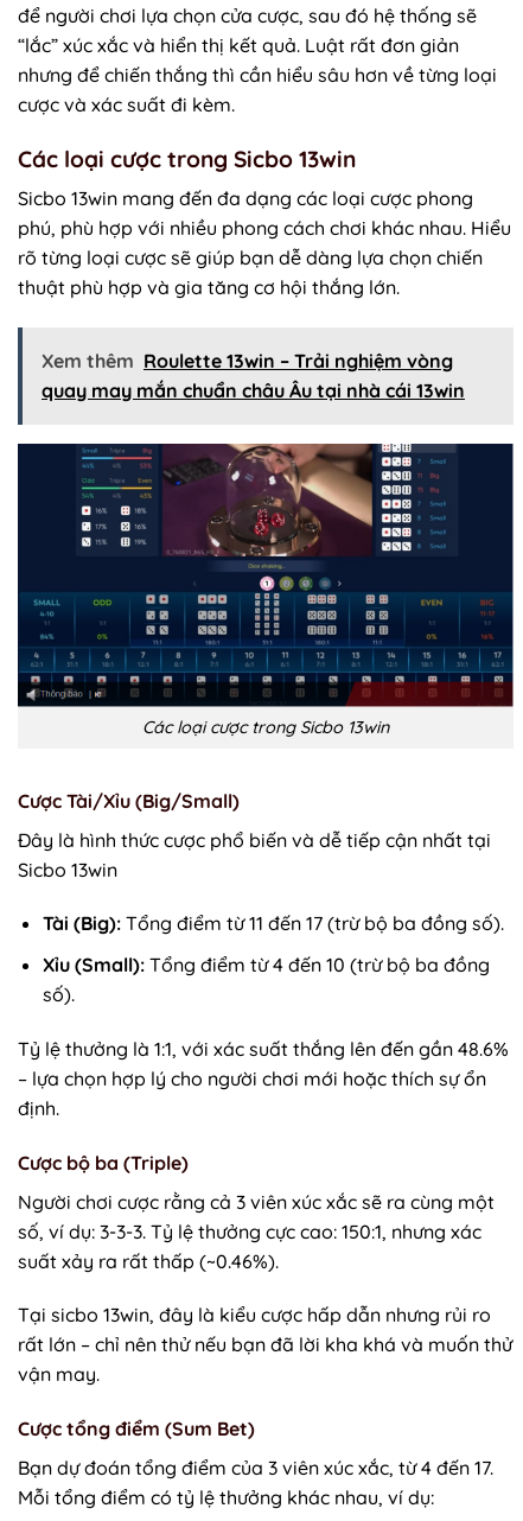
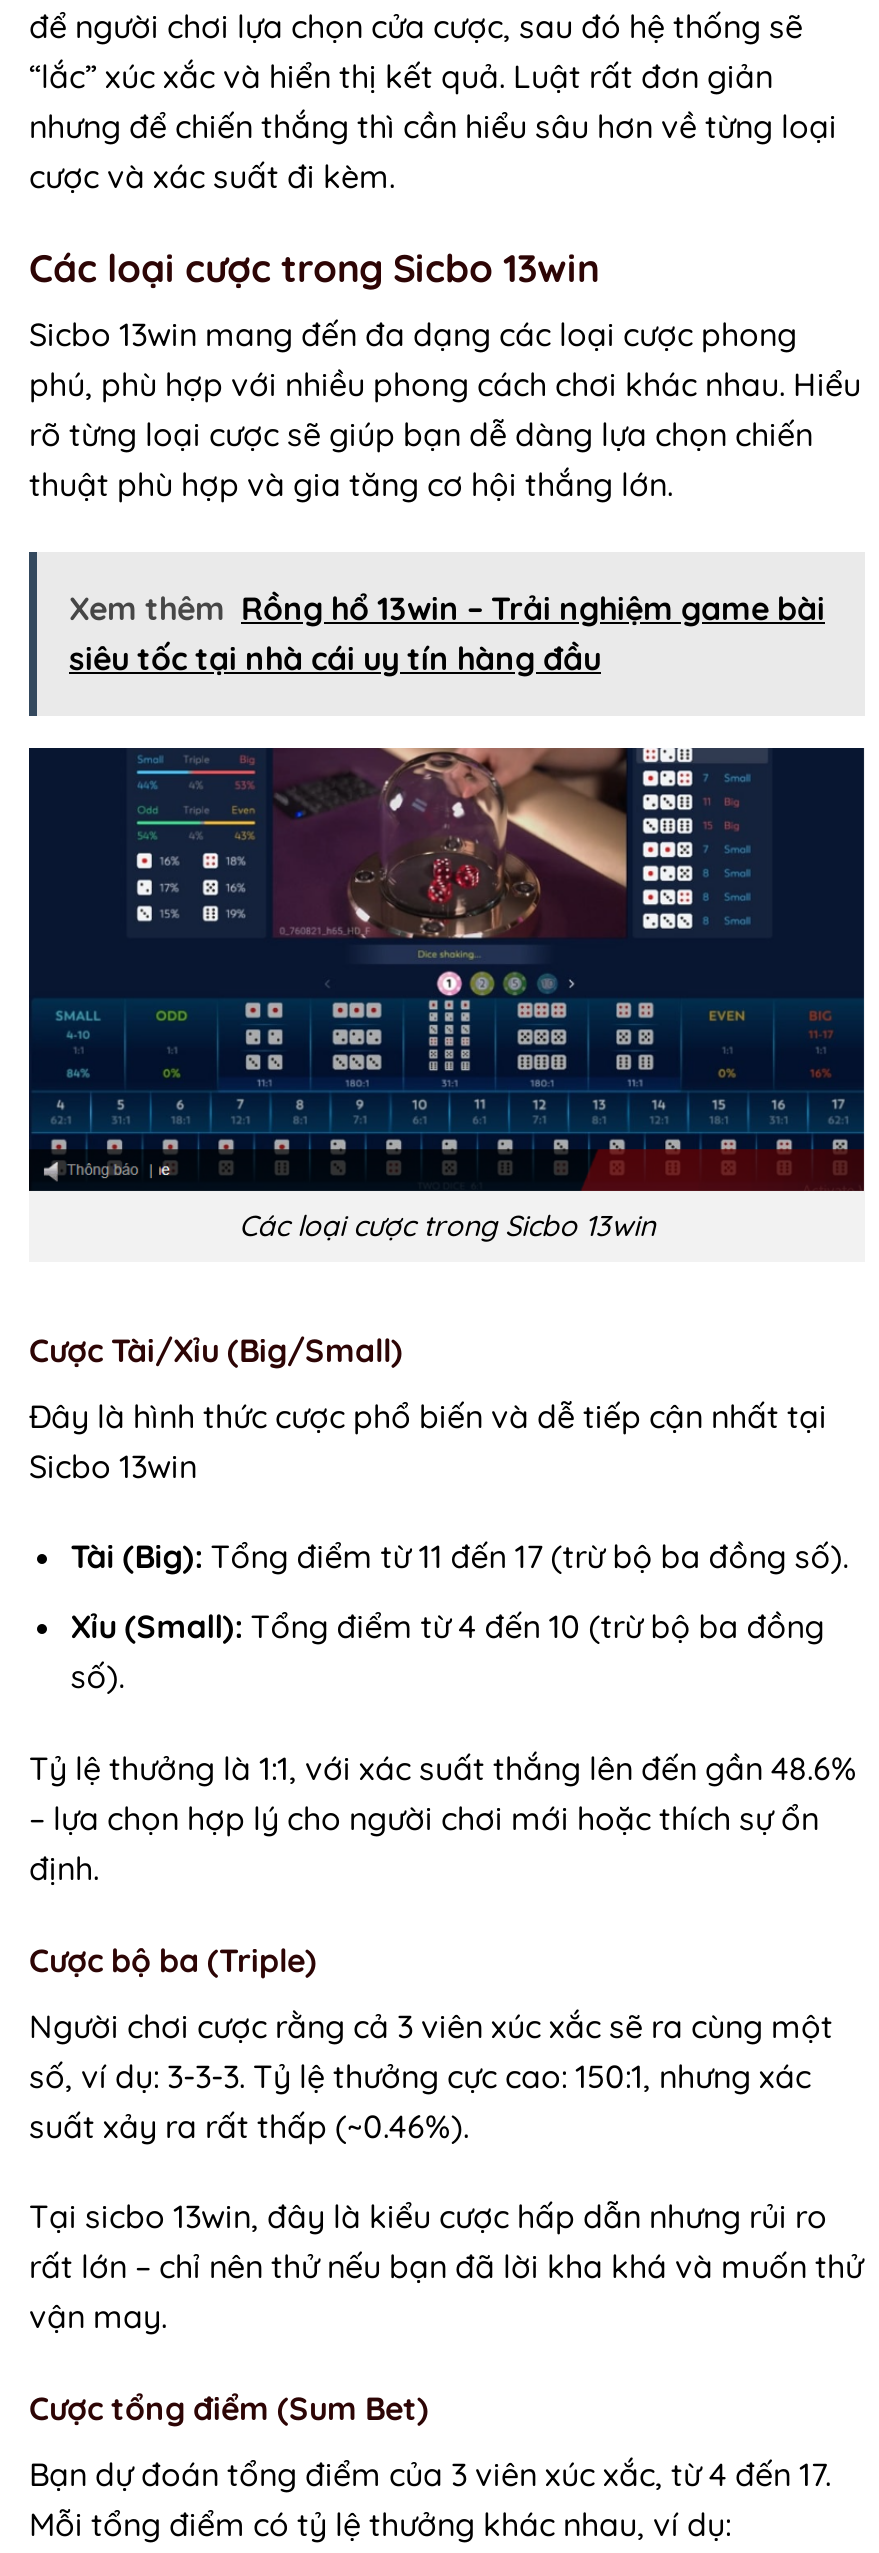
- Xem thêm Roulette 13win – Trải nghiệm vòng
- quay may mắn chuẩn châu Âu tại nhà cái 13win
+ Xem thêm Rồng hổ 13win – Trải nghiệm game bài
+ siêu tốc tại nhà cái uy tín hàng đầu
